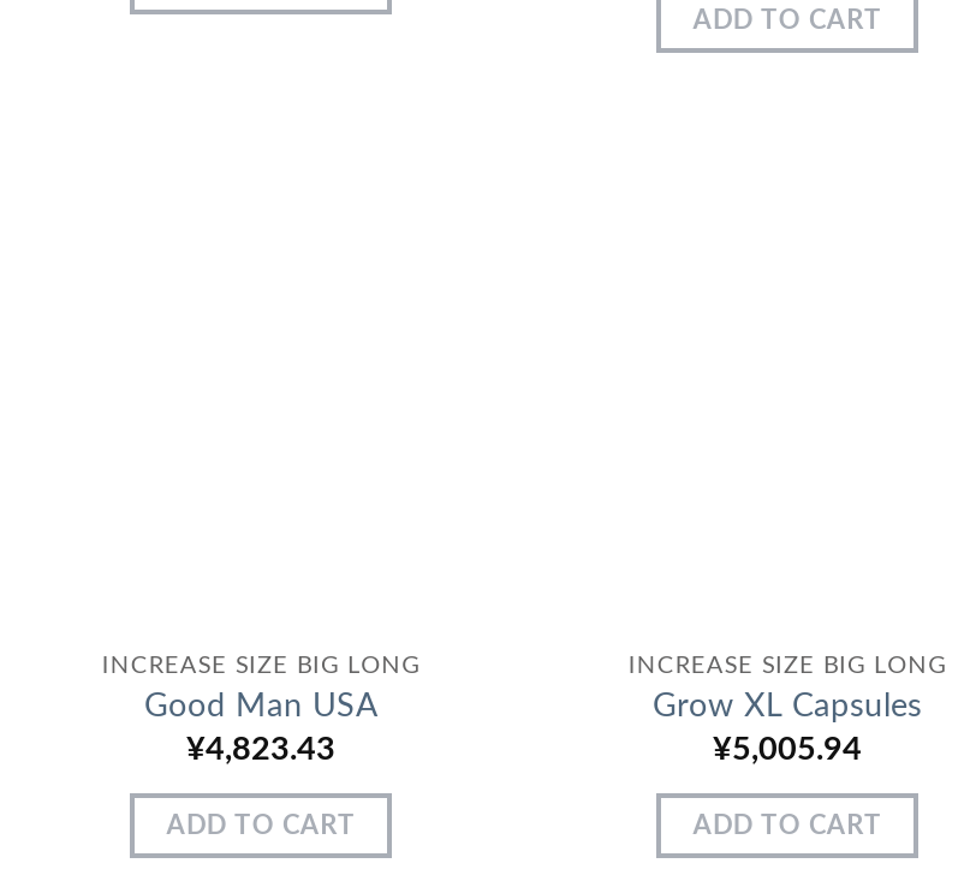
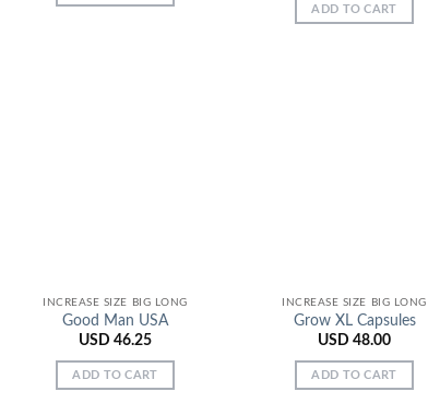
- ¥4,823.43
+ USD 46.25

- ¥5,005.94
+ USD 48.00
